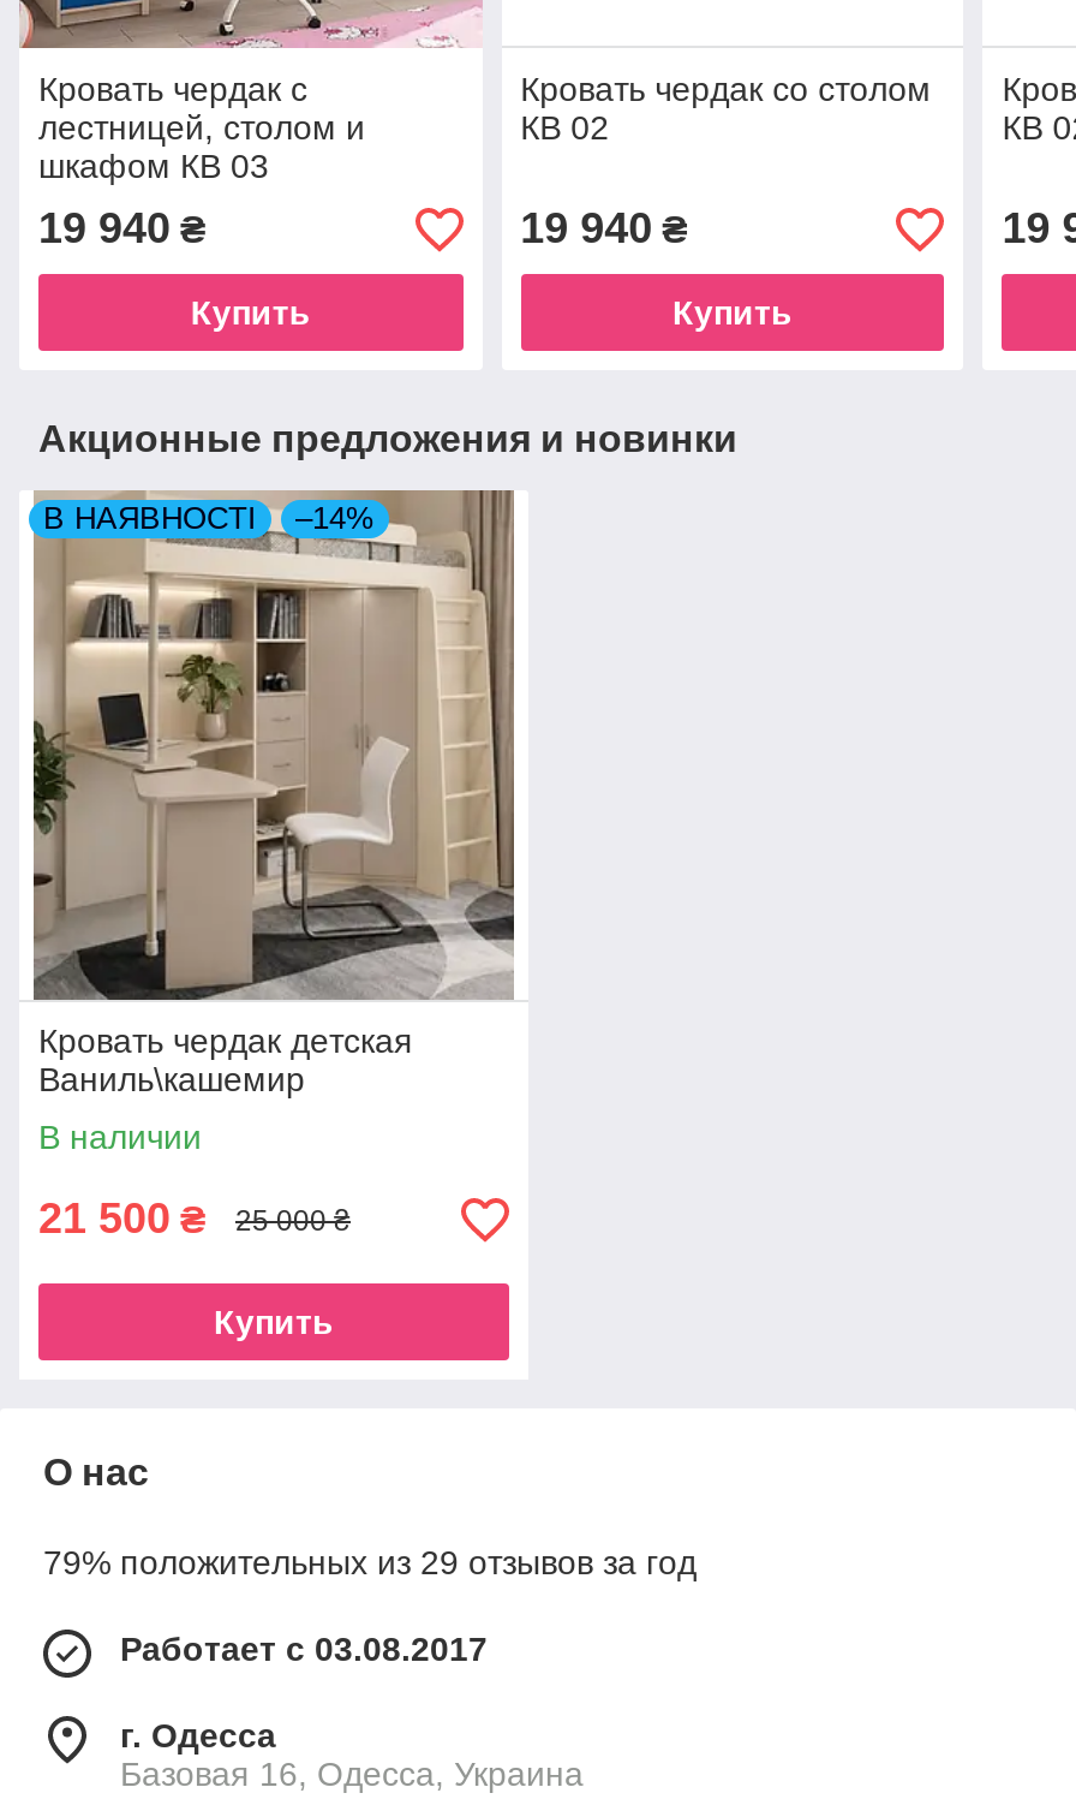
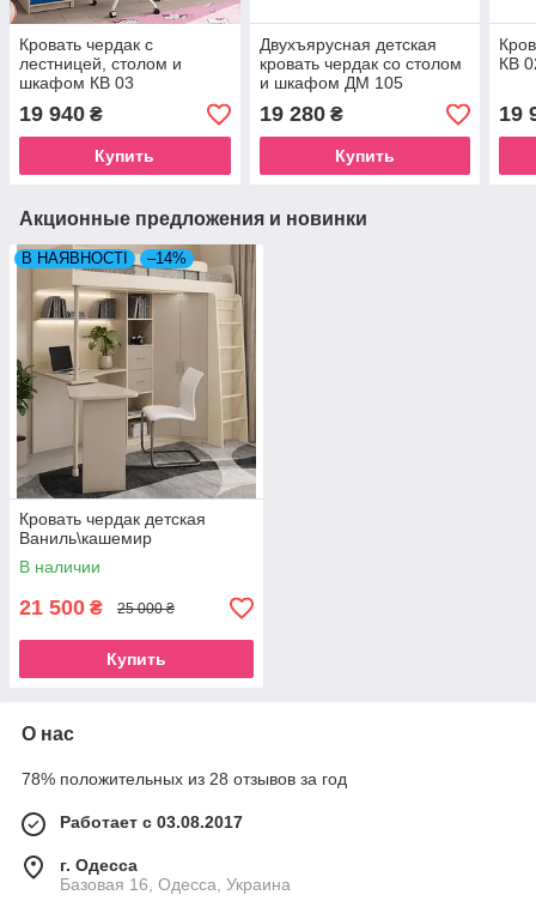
- Кровать чердак со столом
- КВ 02
- 19 940 ₴
+ Двухъярусная детская
+ кровать чердак со столом
+ и шкафом ДМ 105
+ 19 280 ₴

- 79% положительных из 29 отзывов за год
+ 78% положительных из 28 отзывов за год
